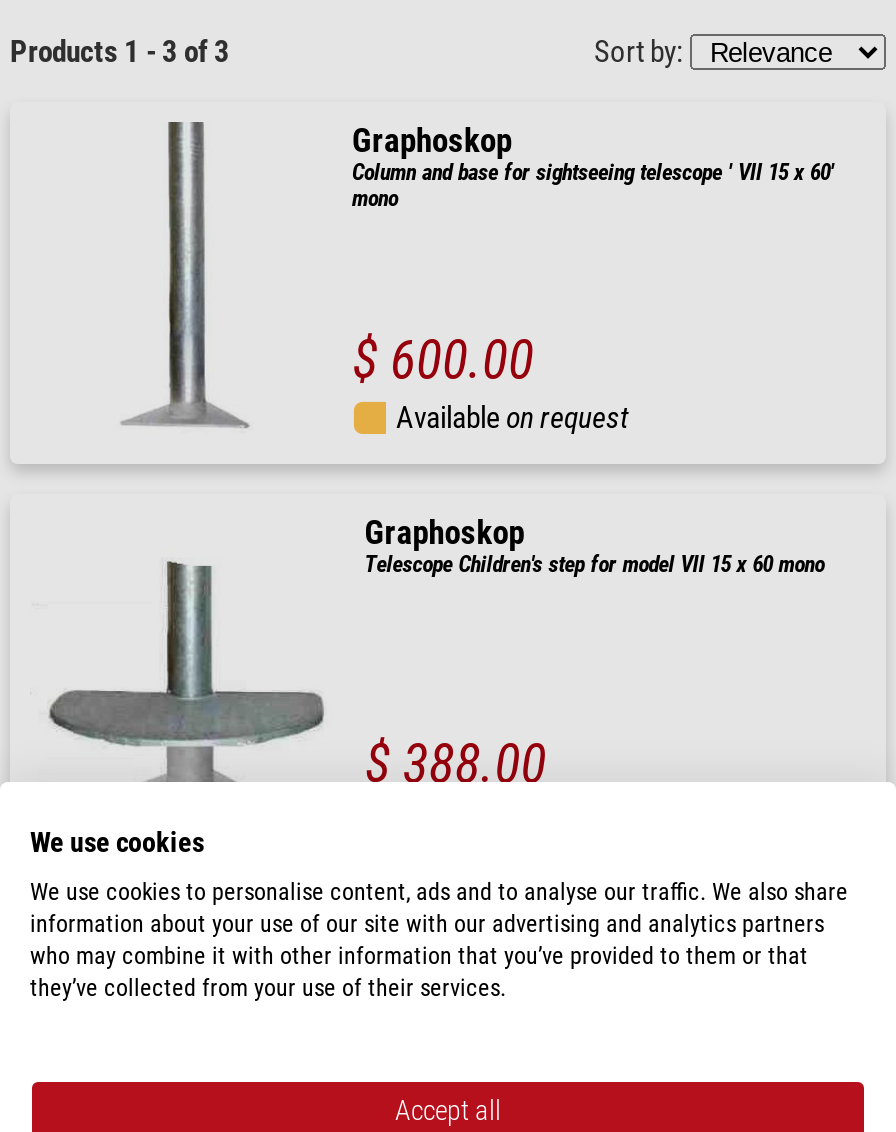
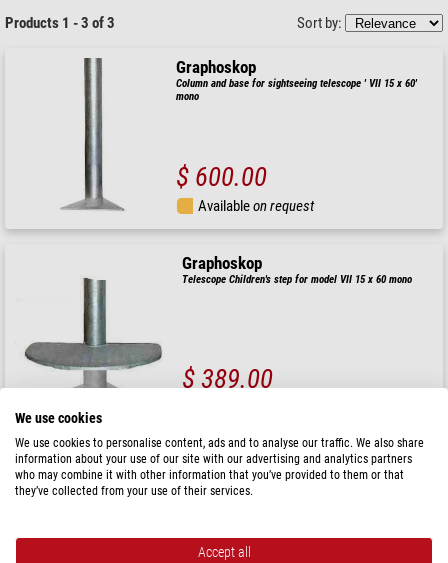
- $ 388.00
+ $ 389.00
